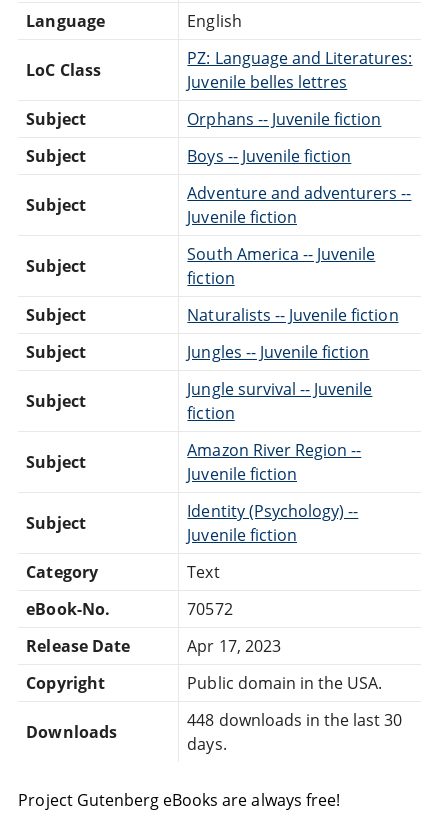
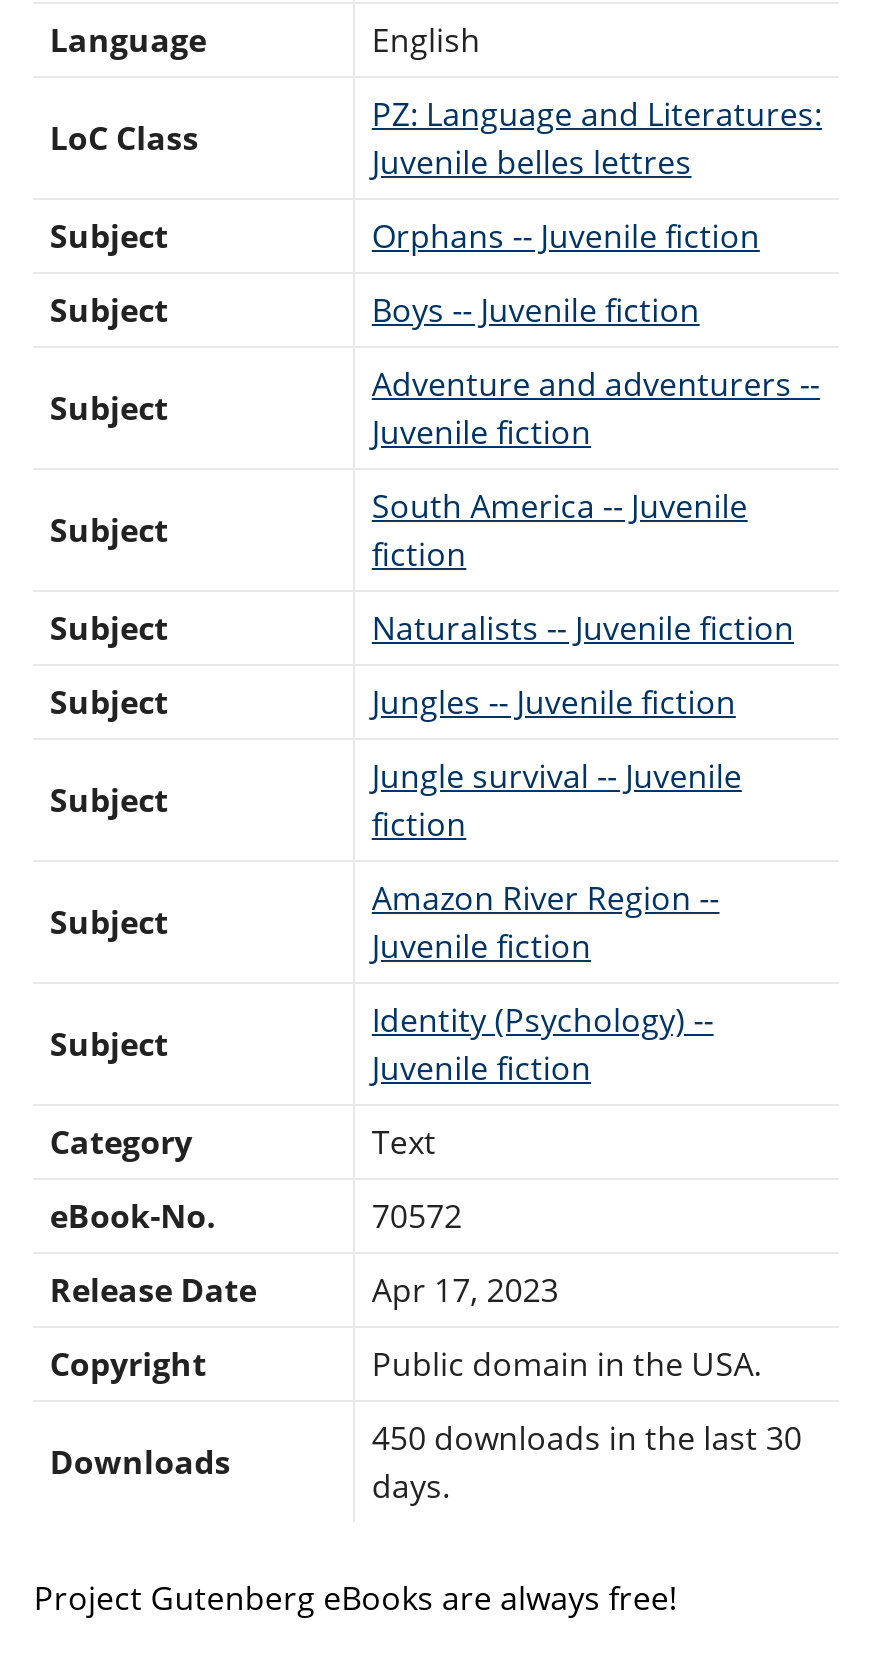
- 448 downloads in the last 30
+ 450 downloads in the last 30
